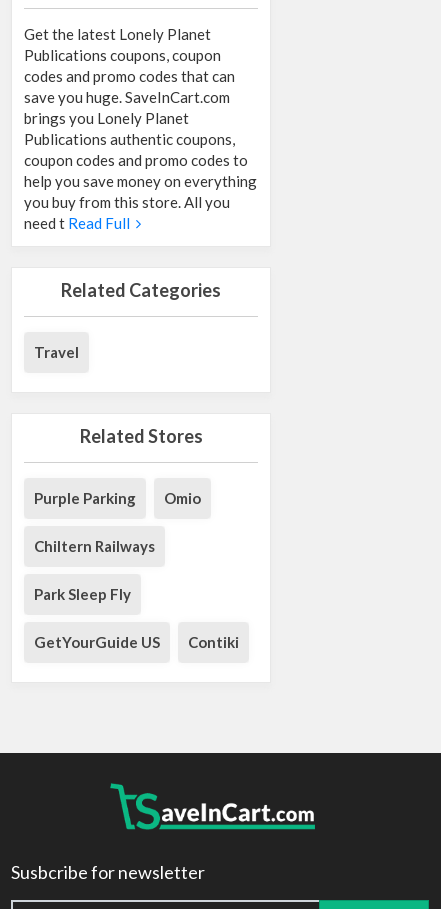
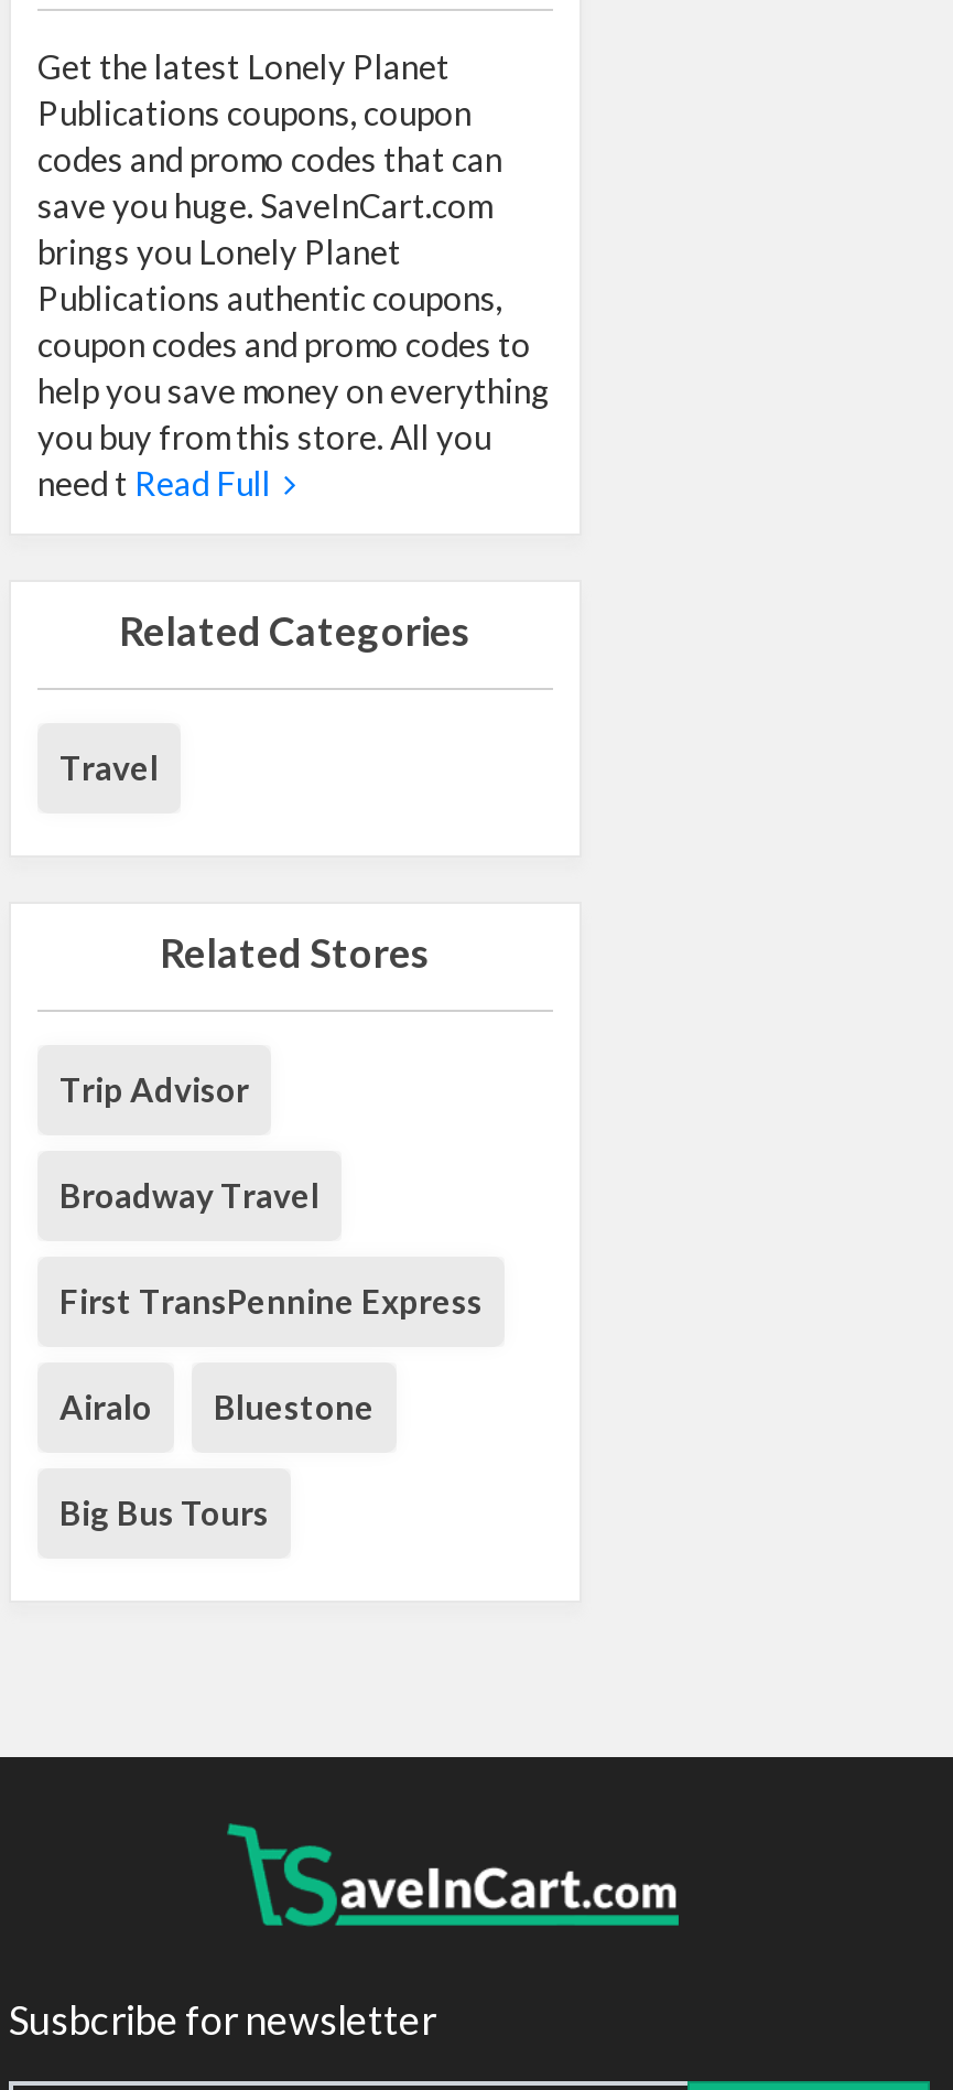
- Purple Parking
- Omio
- Chiltern Railways
- Park Sleep Fly
- GetYourGuide US
- Contiki
+ Trip Advisor
+ Broadway Travel
+ First TransPennine Express
+ Airalo
+ Bluestone
+ Big Bus Tours
